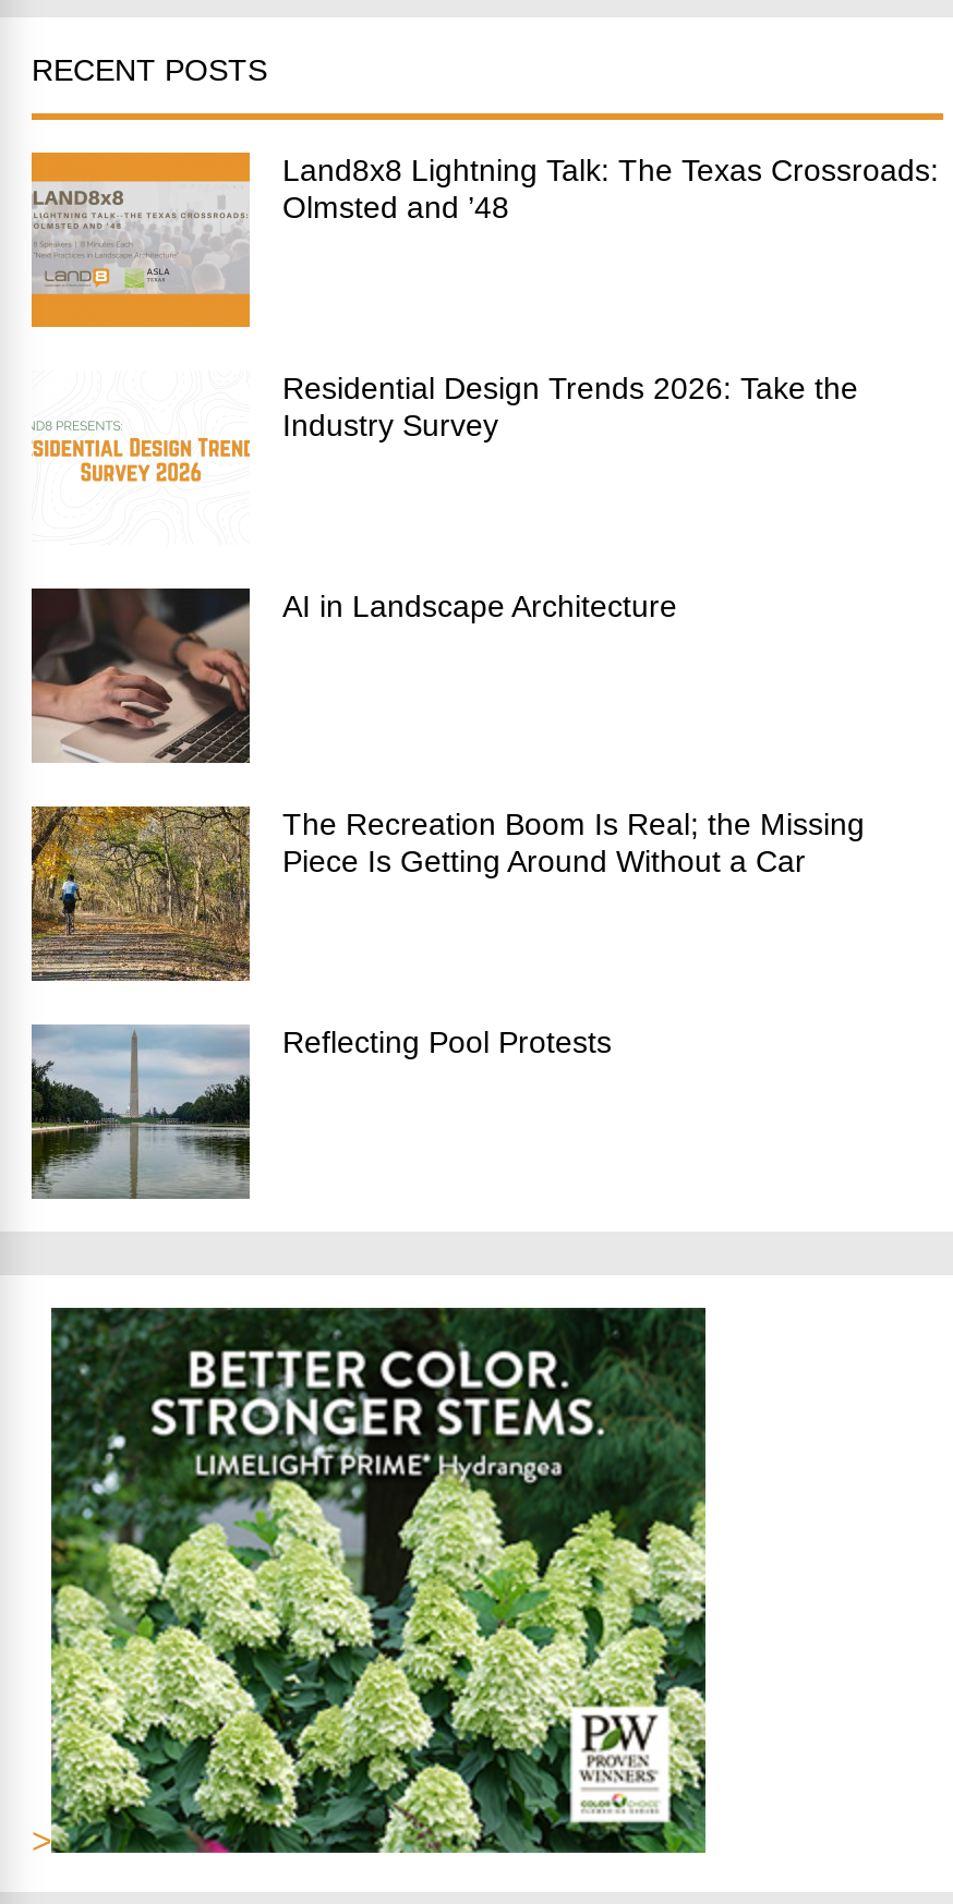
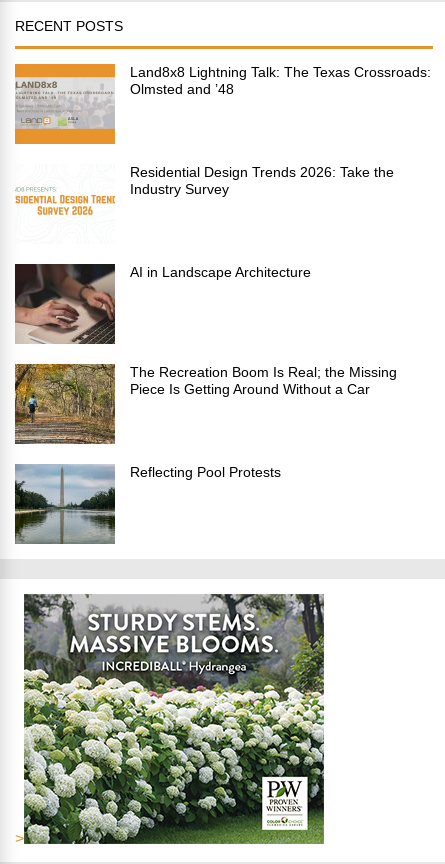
- [image]
+ [image]
